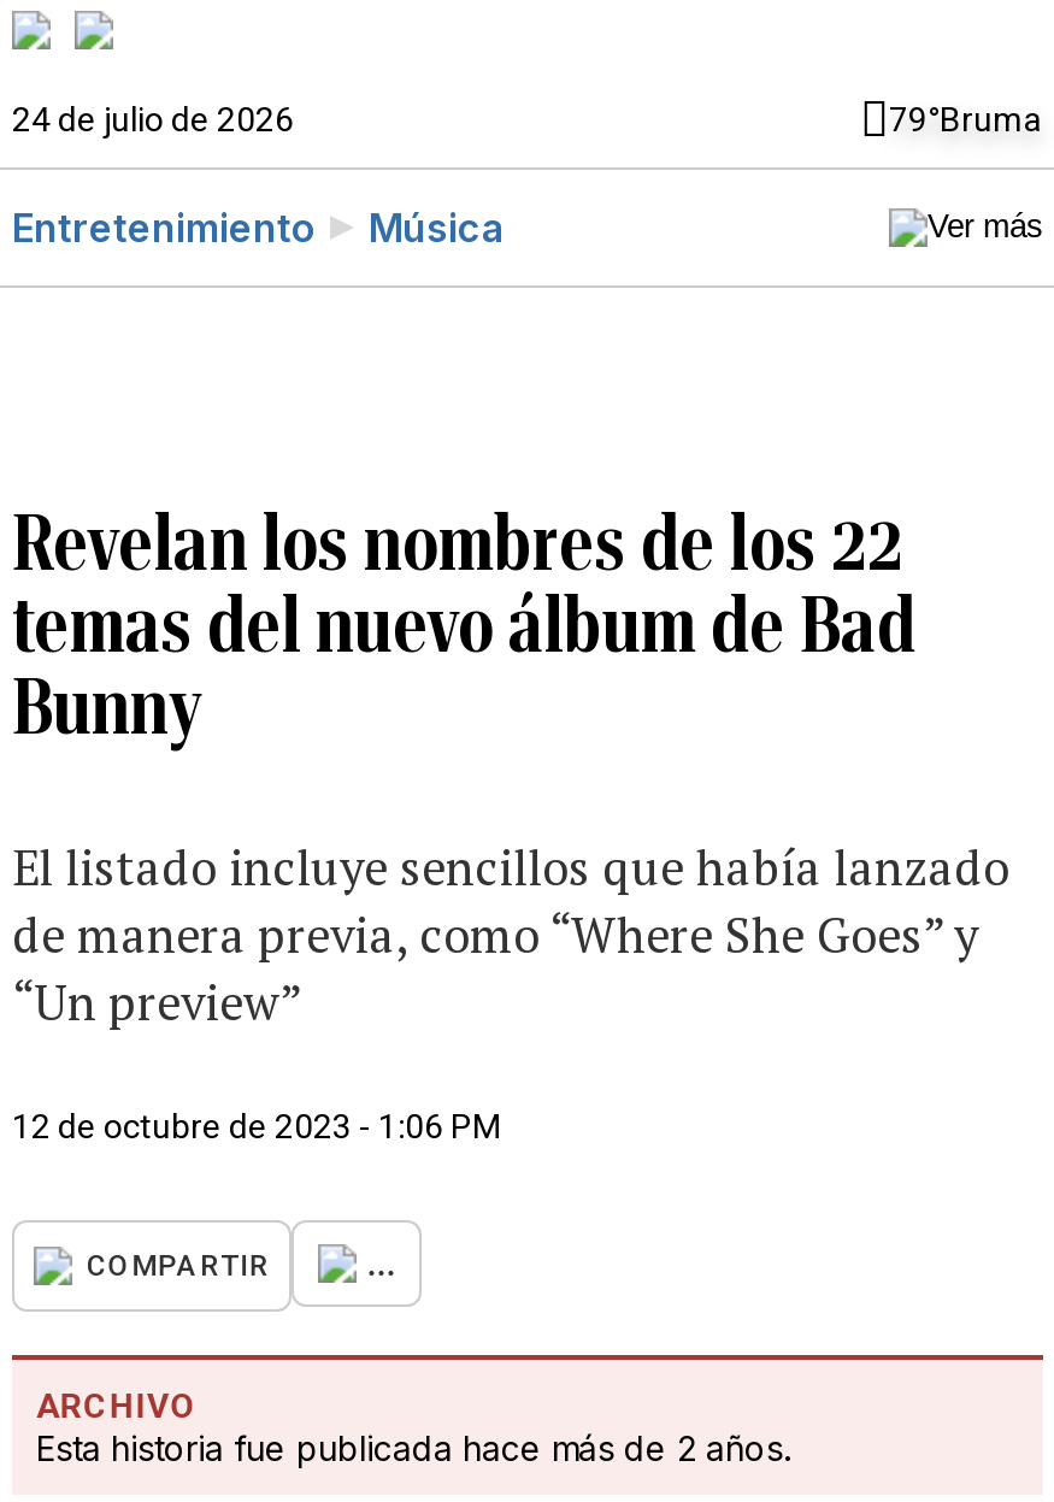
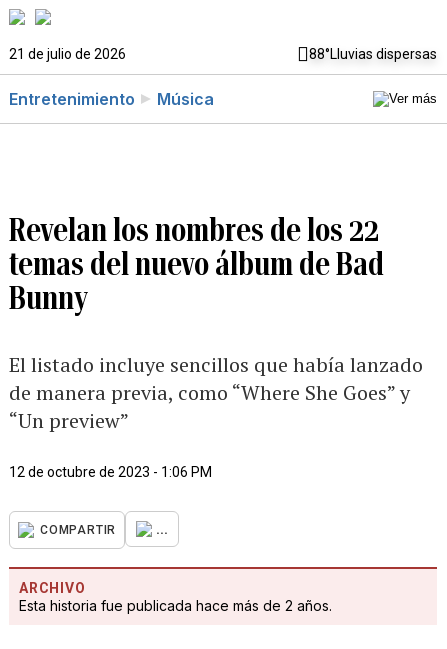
- 24 de julio de 2026
- 79°Bruma
+ 21 de julio de 2026
+ 88°Lluvias dispersas
